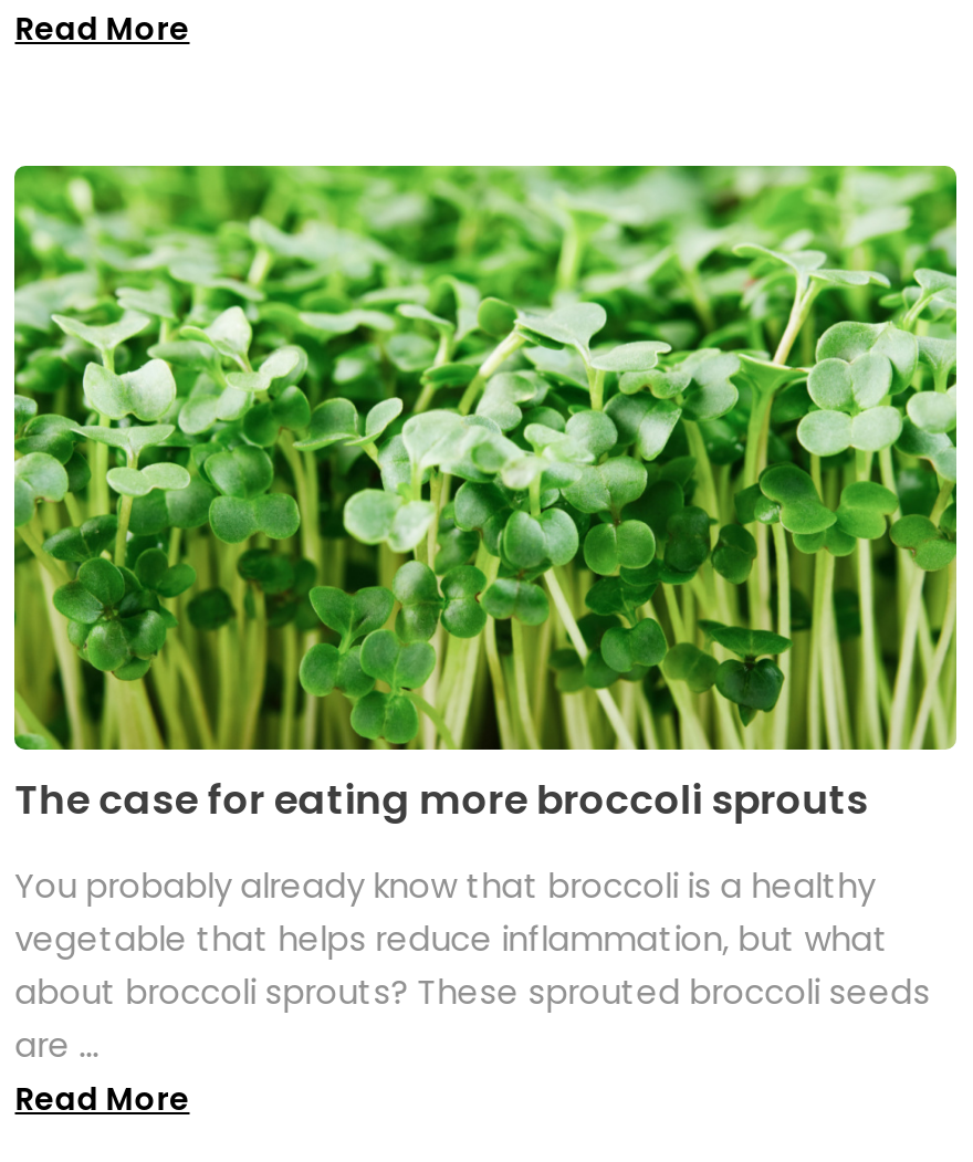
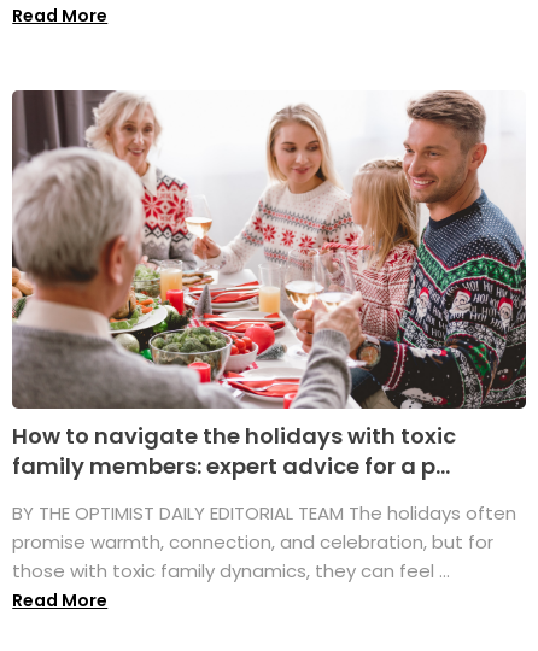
- [image]
- The case for eating more broccoli sprouts
+ [image]
+ How to navigate the holidays with toxic
+ family members: expert advice for a p...

- You probably already know that broccoli is a healthy
- vegetable that helps reduce inflammation, but what
- about broccoli sprouts? These sprouted broccoli seeds
- are ...
+ BY THE OPTIMIST DAILY EDITORIAL TEAM The holidays often
+ promise warmth, connection, and celebration, but for
+ those with toxic family dynamics, they can feel ...
